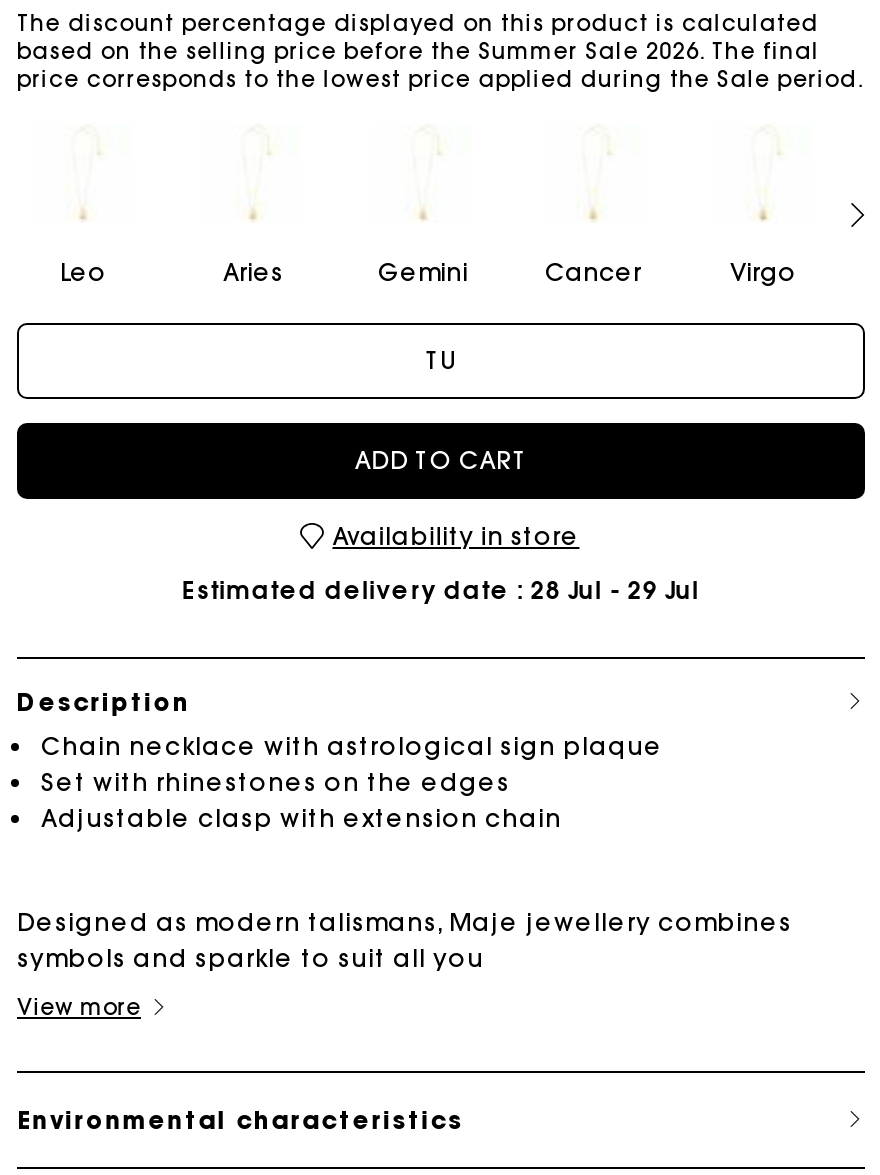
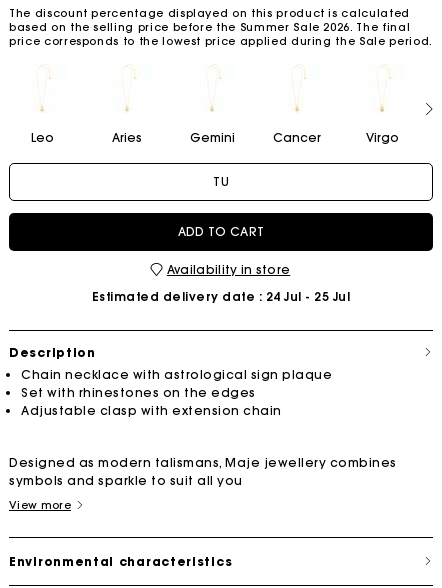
- Estimated delivery date: 28 Jul - 29 Jul
+ Estimated delivery date: 24 Jul - 25 Jul
